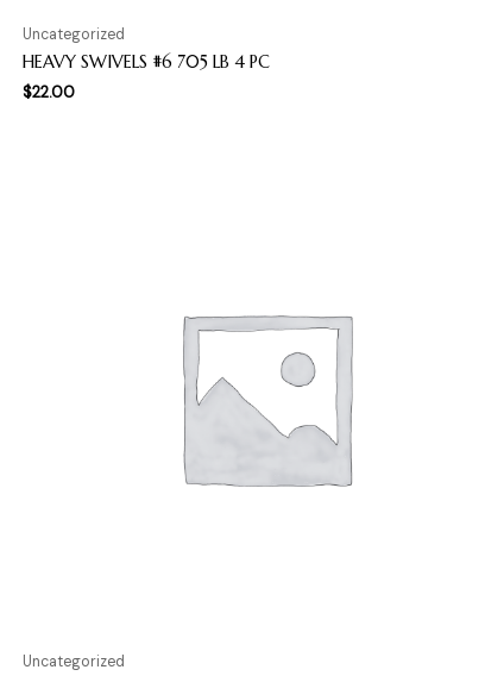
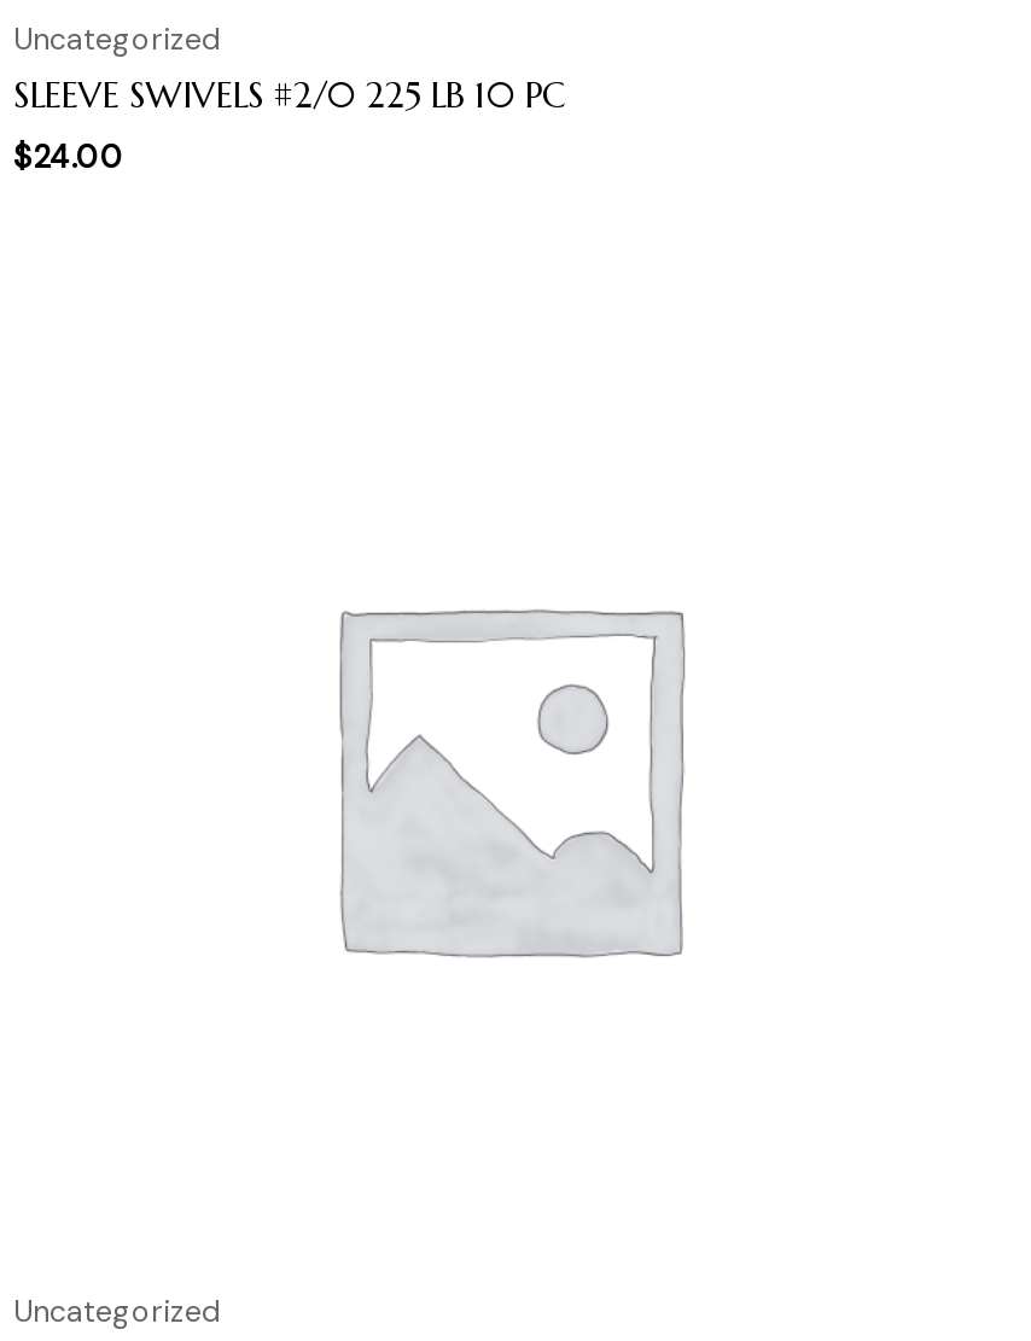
- HEAVY SWIVELS #6 705 LB 4 PC
+ SLEEVE SWIVELS #2/0 225 LB 10 PC

- $22.00
+ $24.00
